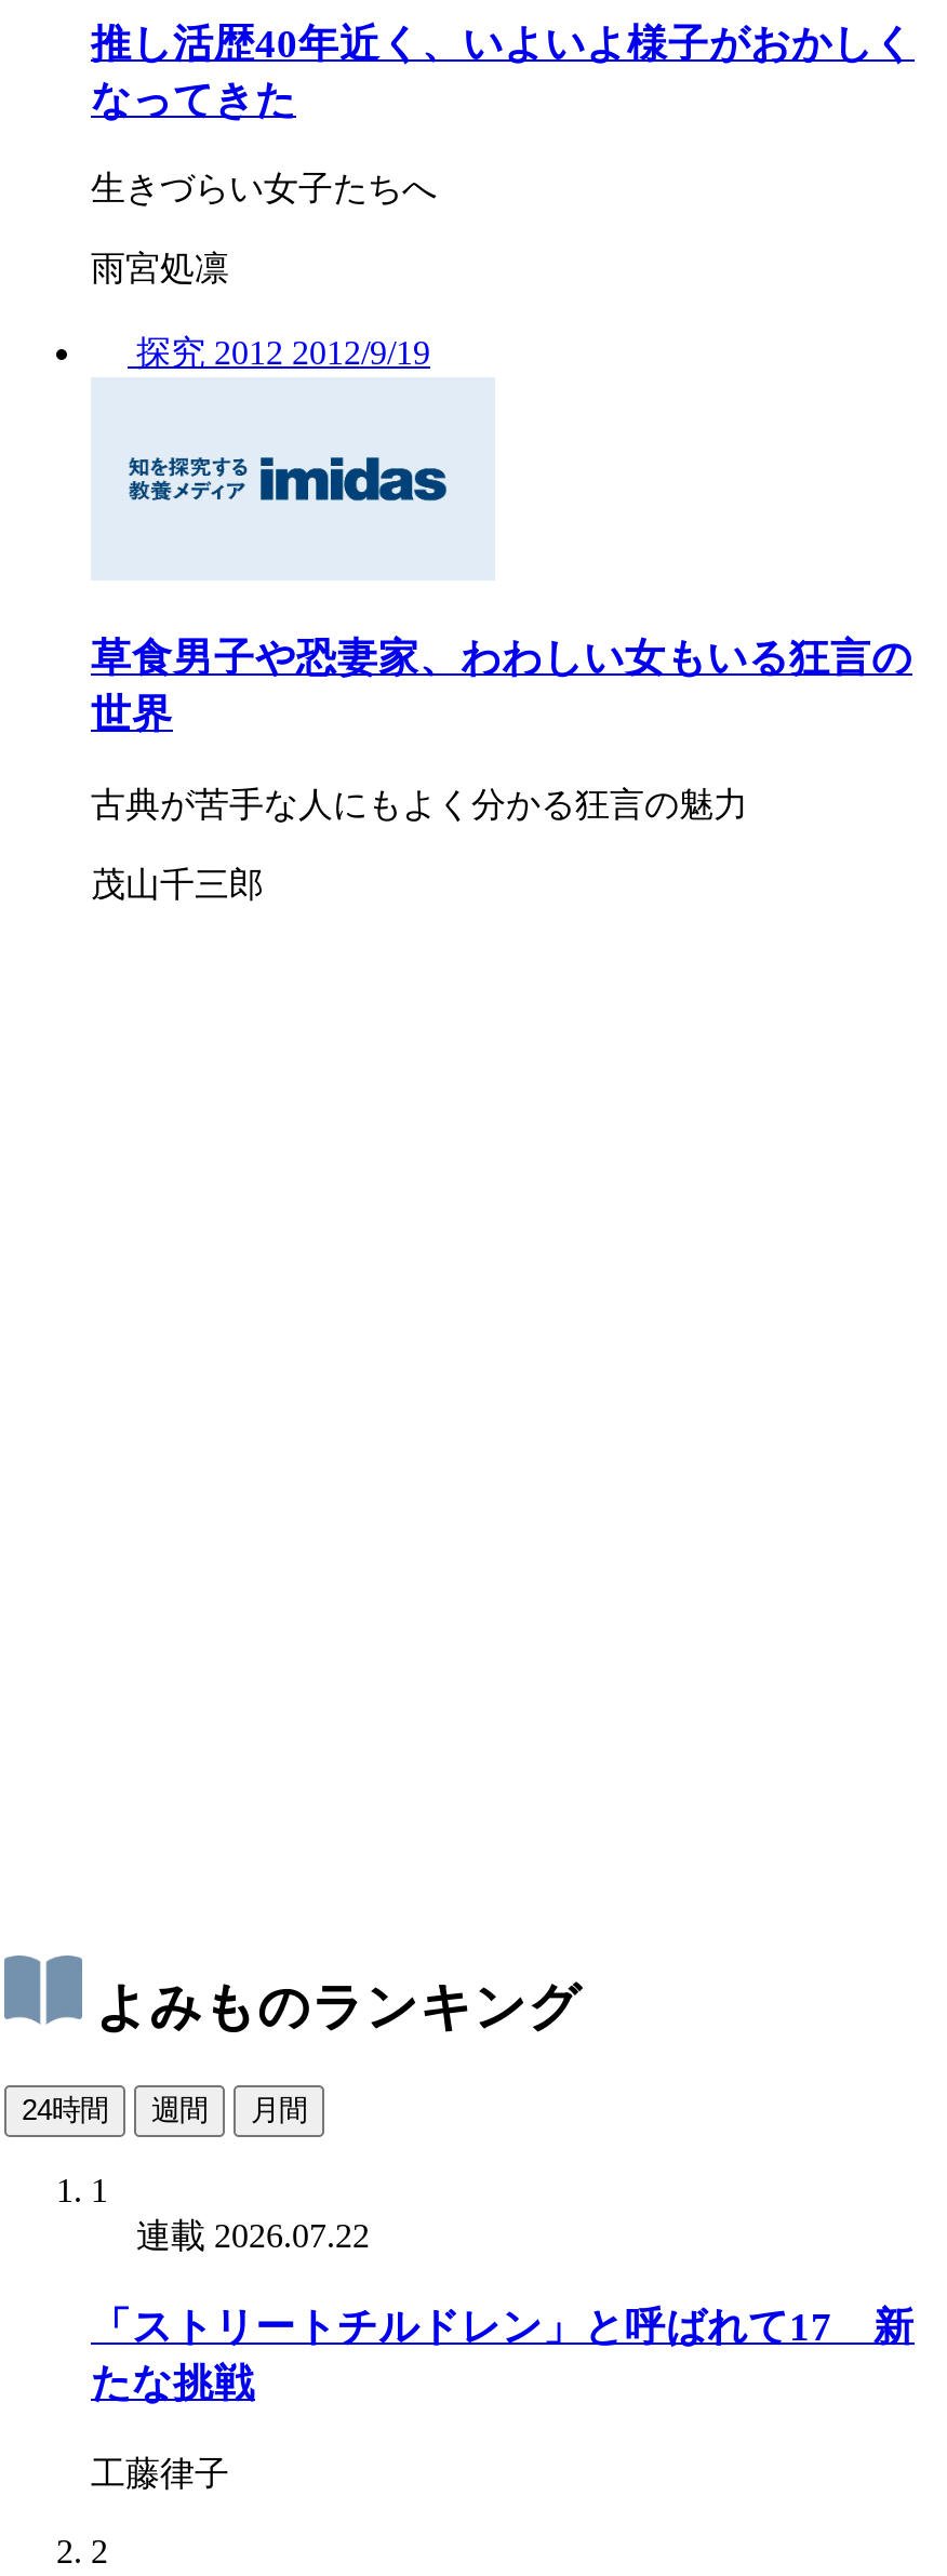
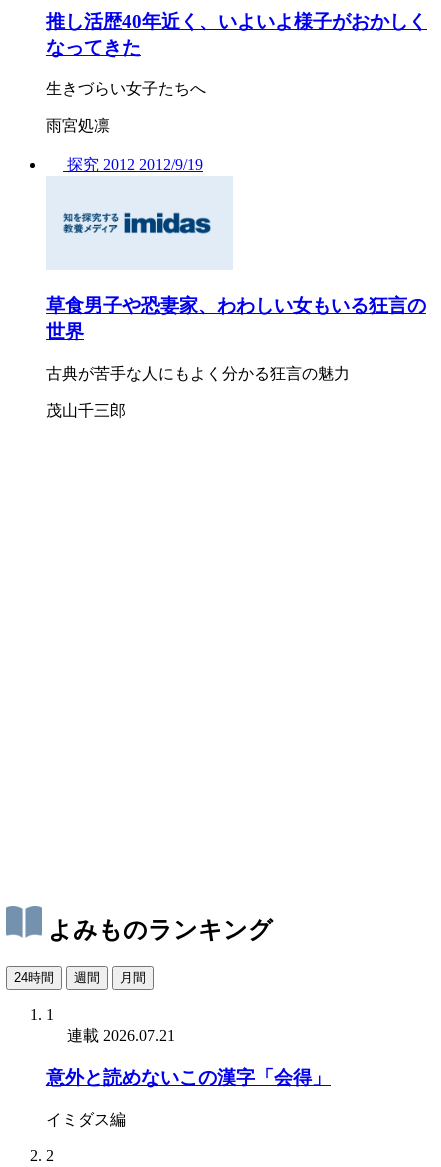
- 連載 2026.07.22
+ 連載 2026.07.21

- 「ストリートチルドレン」と呼ばれて17 新
- たな挑戦
+ 意外と読めないこの漢字「会得」

- 工藤律子
+ イミダス編
